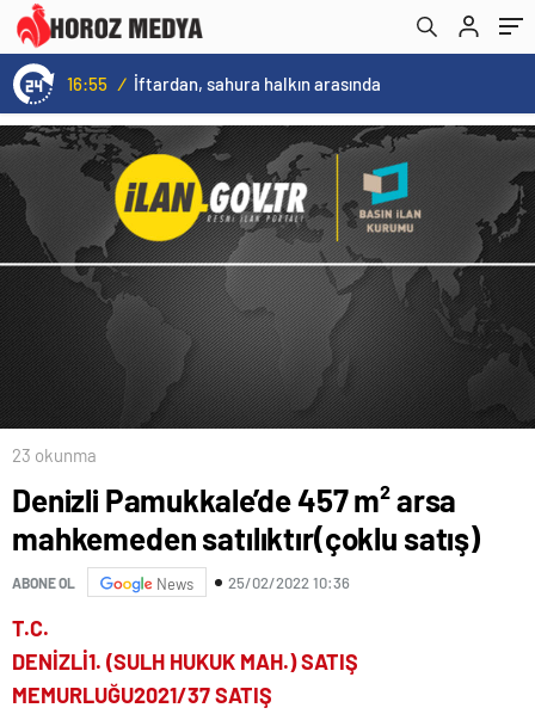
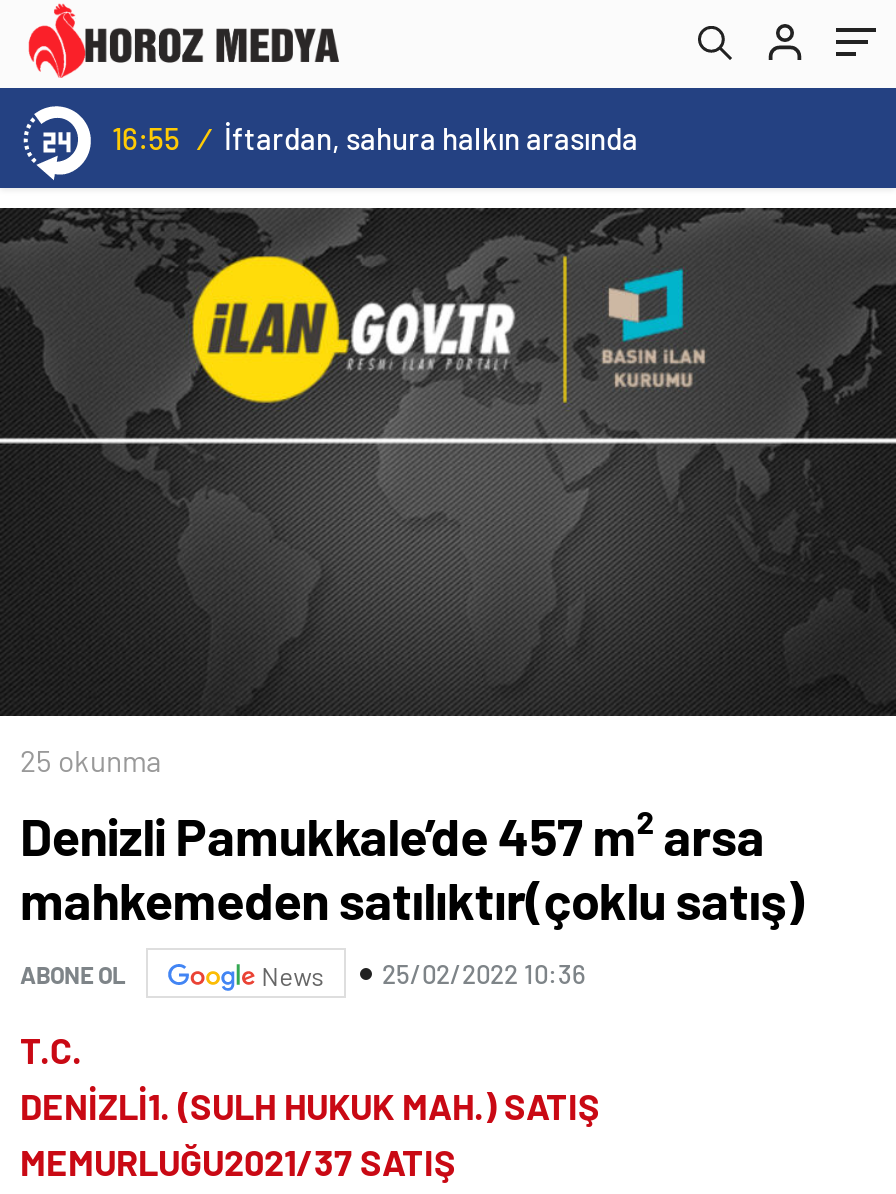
- [image]
+ [image]

- 23 okunma
+ 25 okunma
